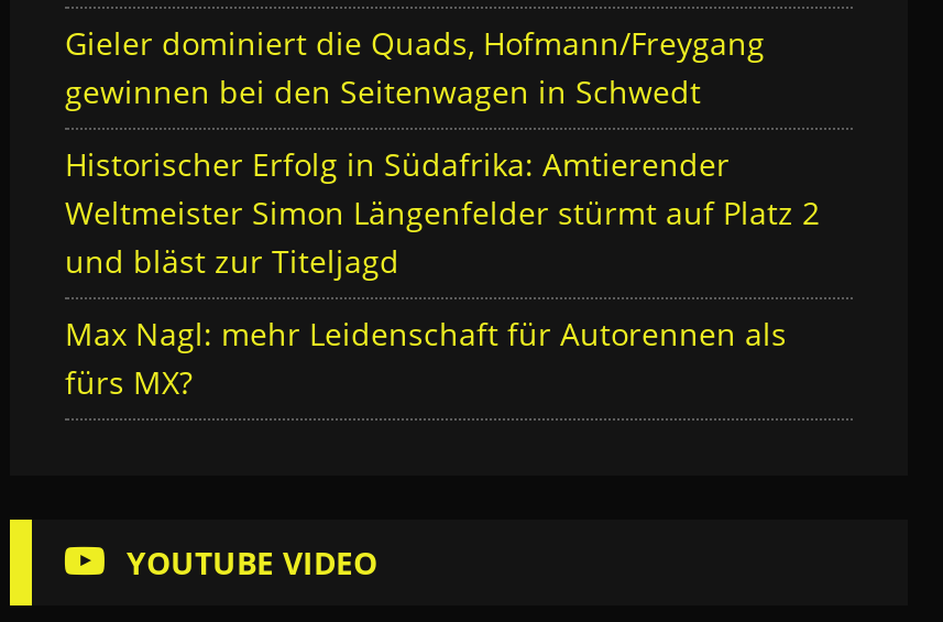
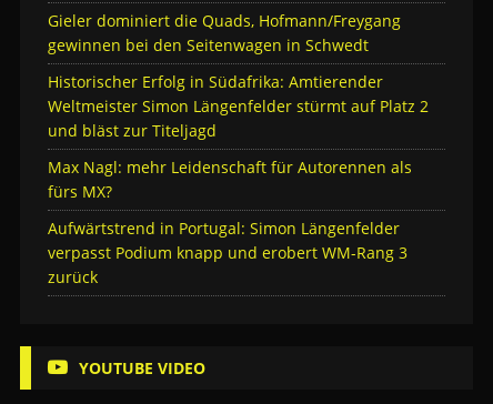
+ Aufwärtstrend in Portugal: Simon Längenfelder
+ verpasst Podium knapp und erobert WM-Rang 3
+ zurück
